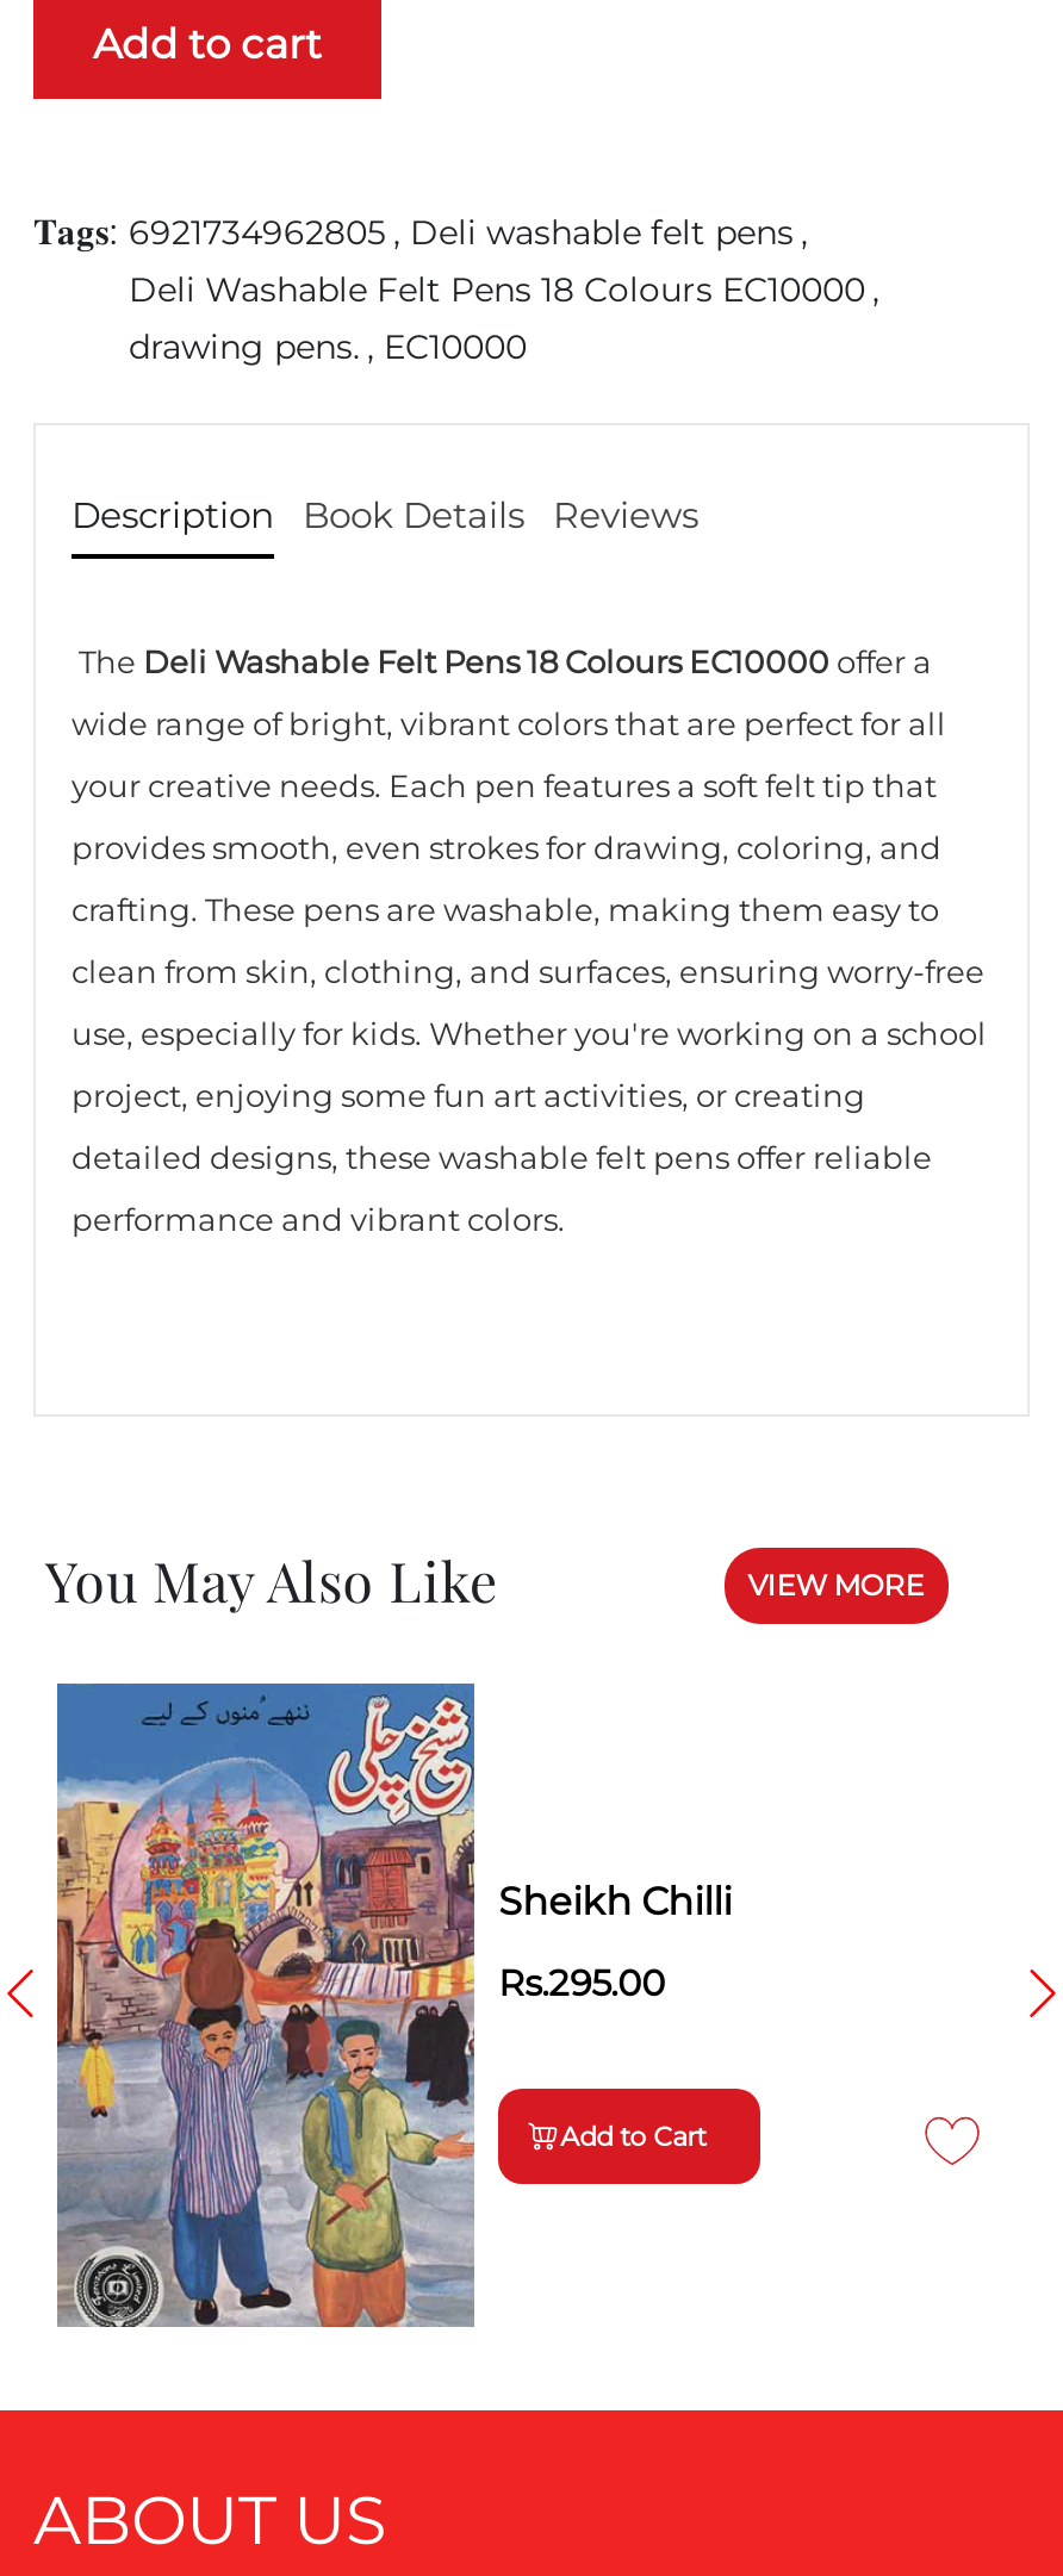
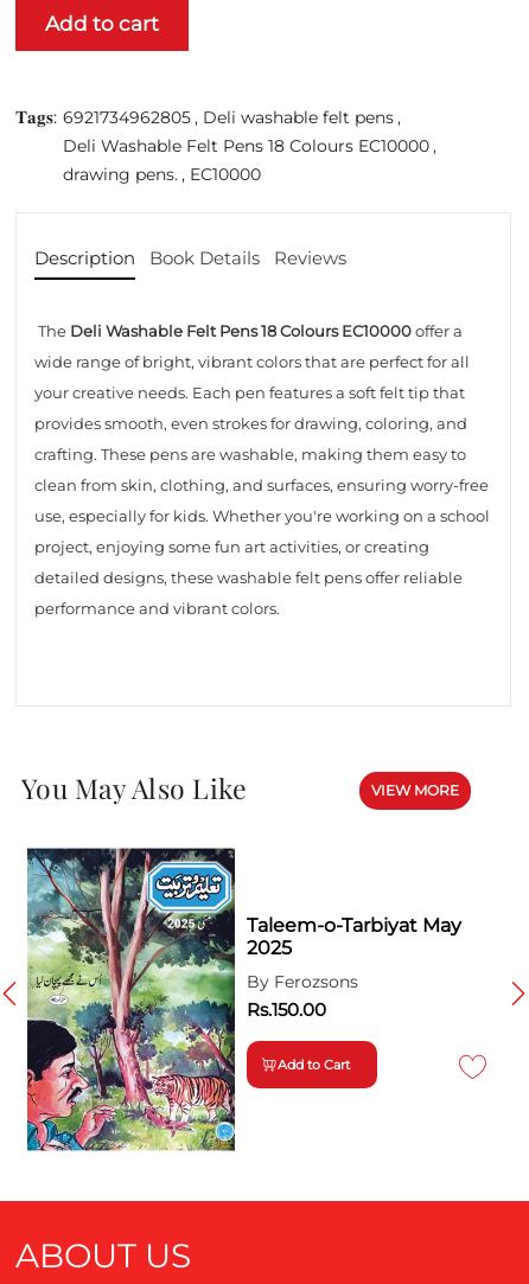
- [image]
- Sheikh Chilli
+ [image]
+ Taleem-o-Tarbiyat May
+ 2025

- Rs.295.00
+ By Ferozsons
+ Rs.150.00
